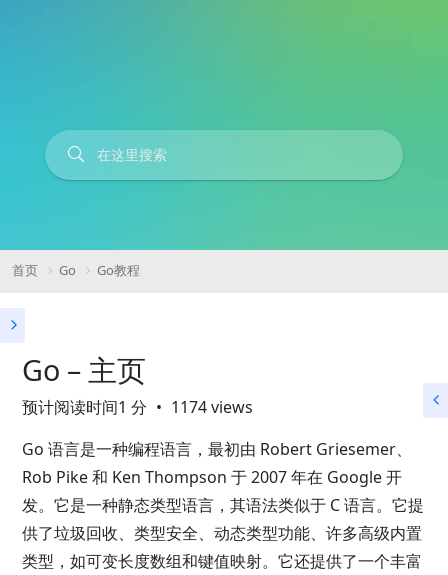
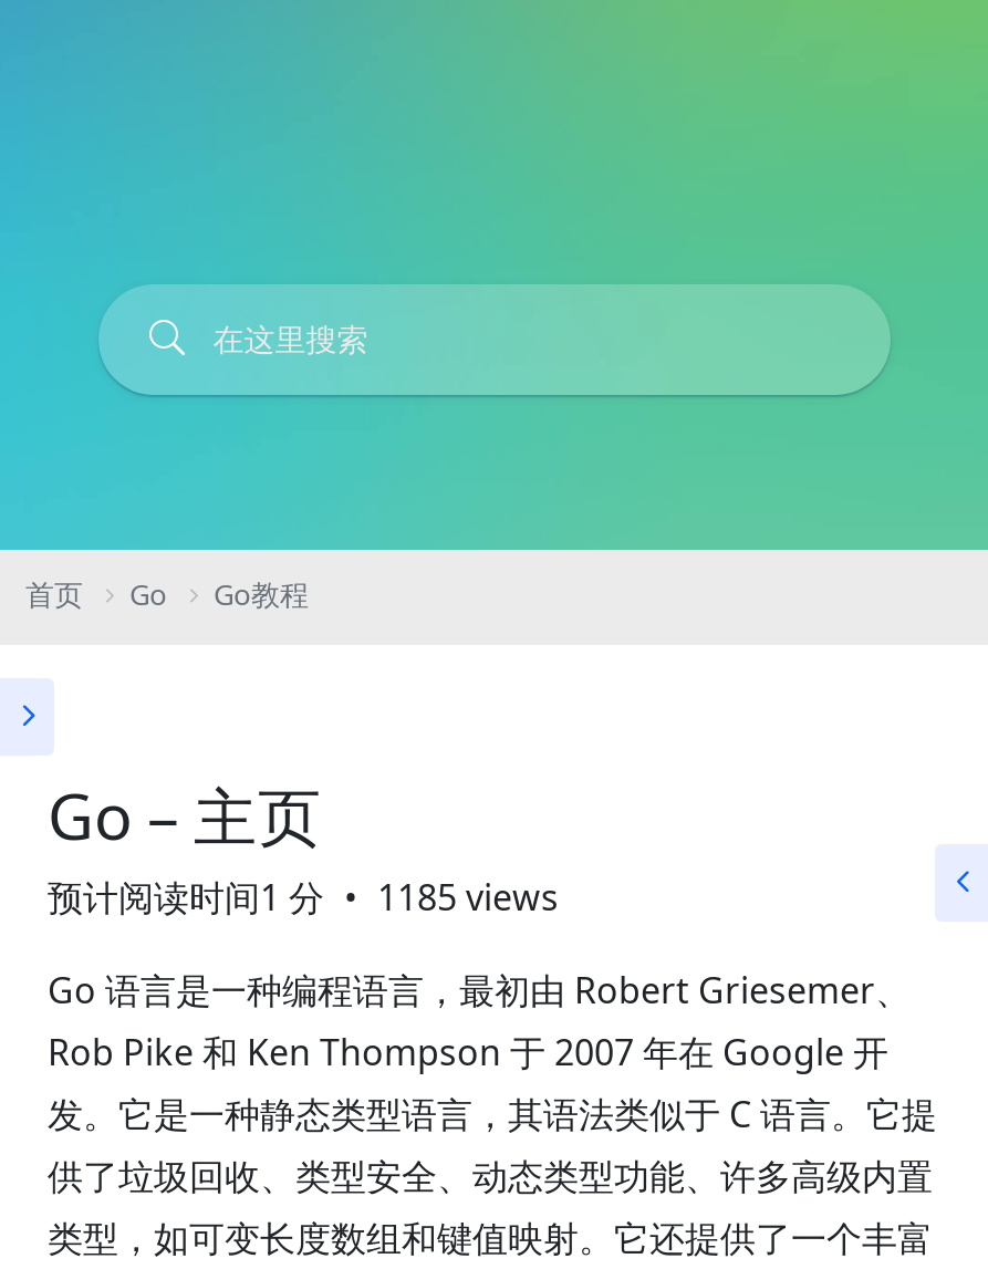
- 预计阅读时间1 分 1174 views
+ 预计阅读时间1 分 1185 views
